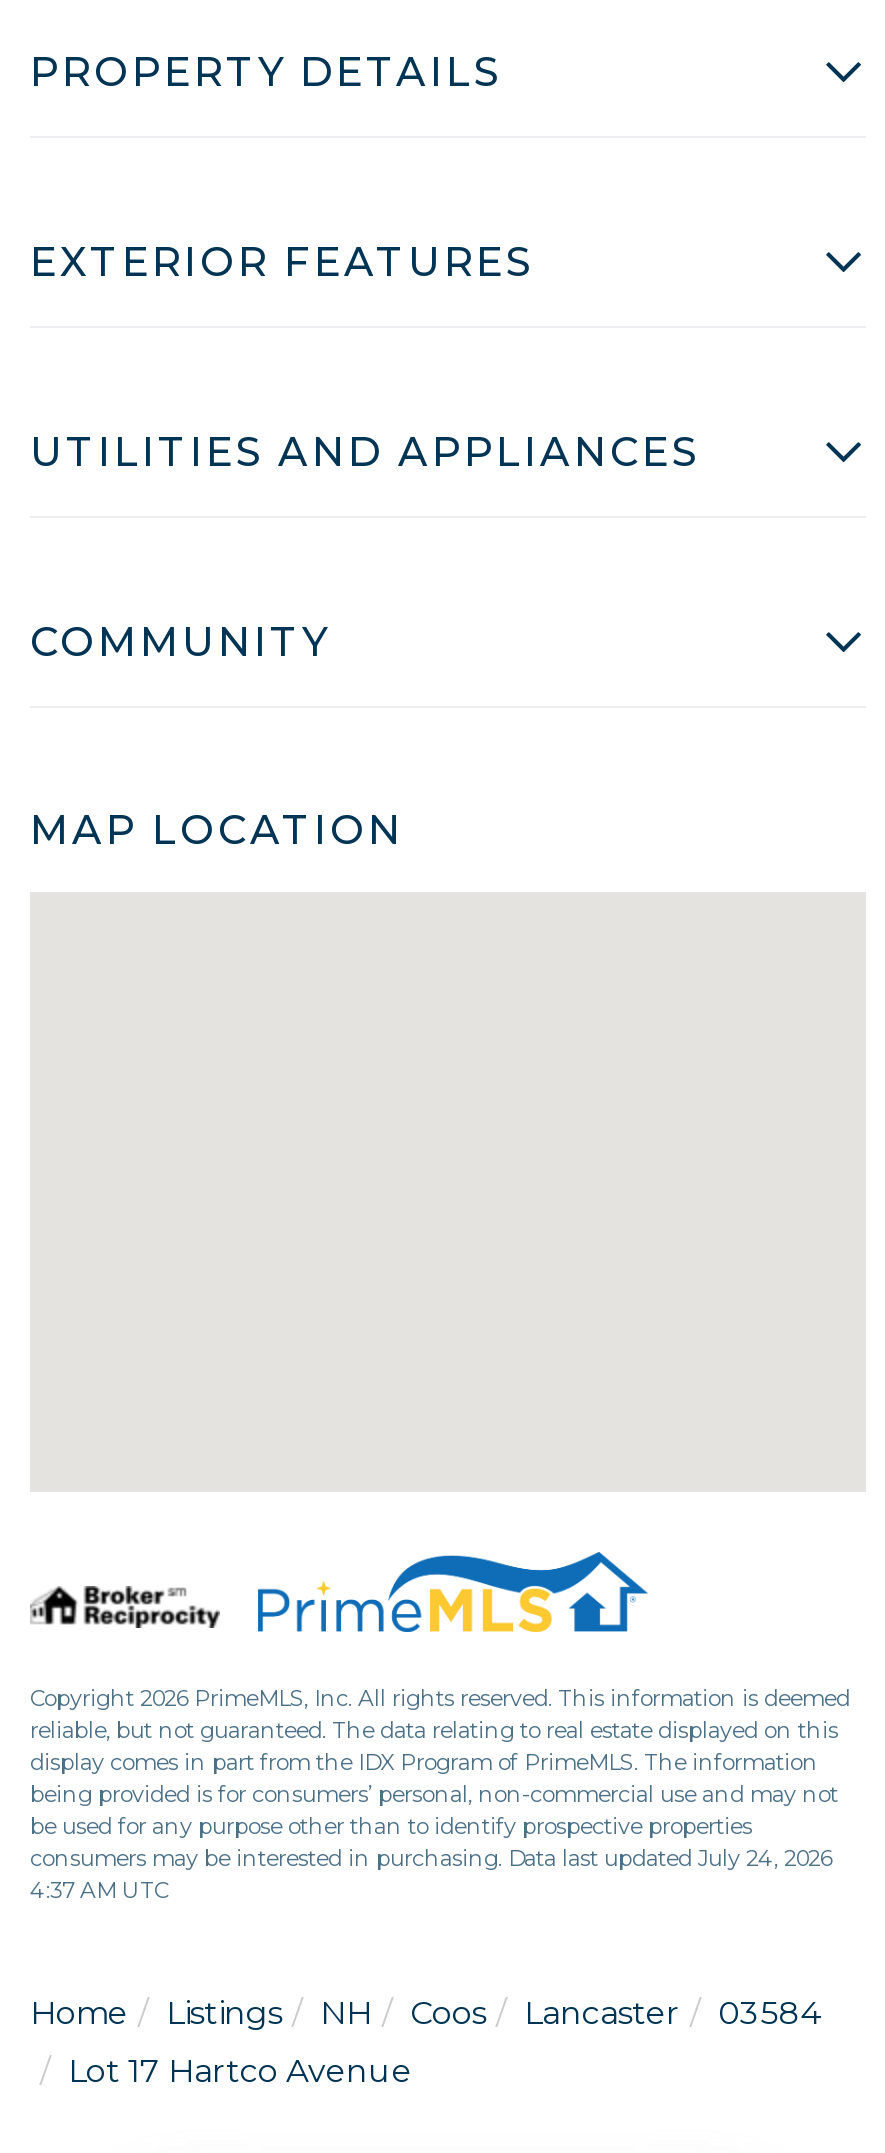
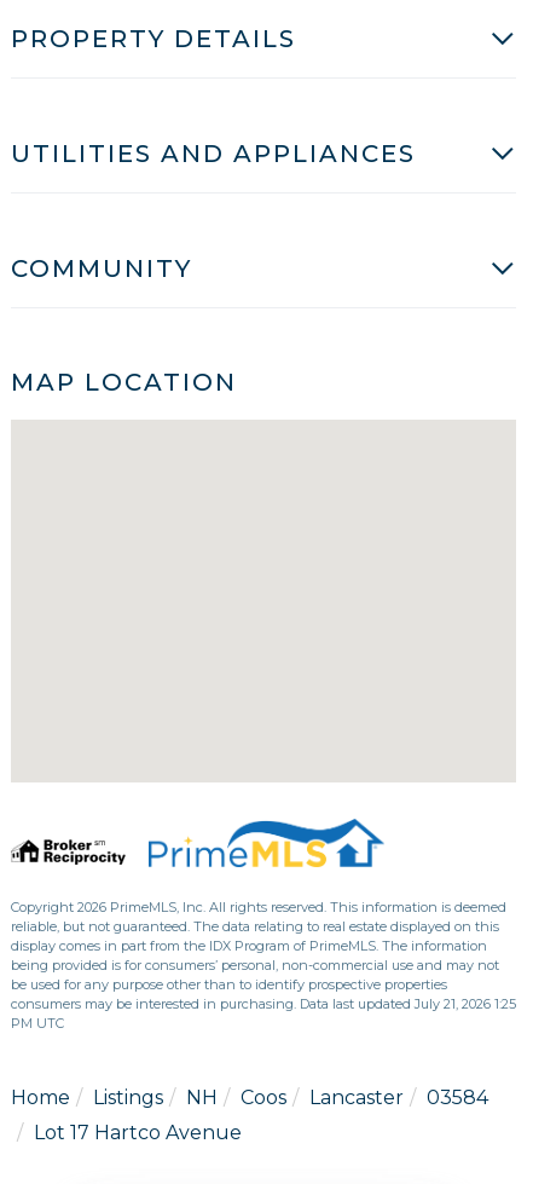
- EXTERIOR FEATURES

- consumers may be interested in purchasing. Data last updated July 24, 2026
- 4:37 AM UTC
+ consumers may be interested in purchasing. Data last updated July 21, 2026 1:25
+ PM UTC
